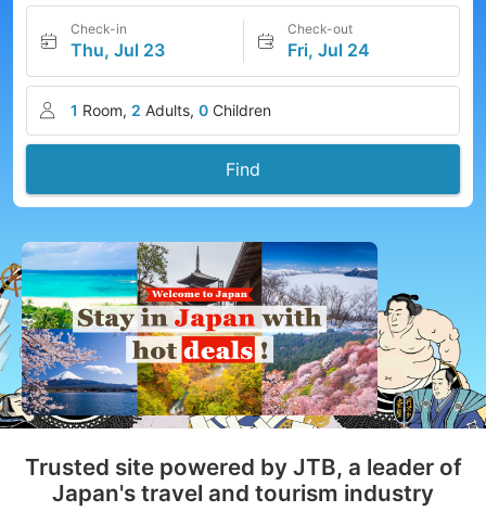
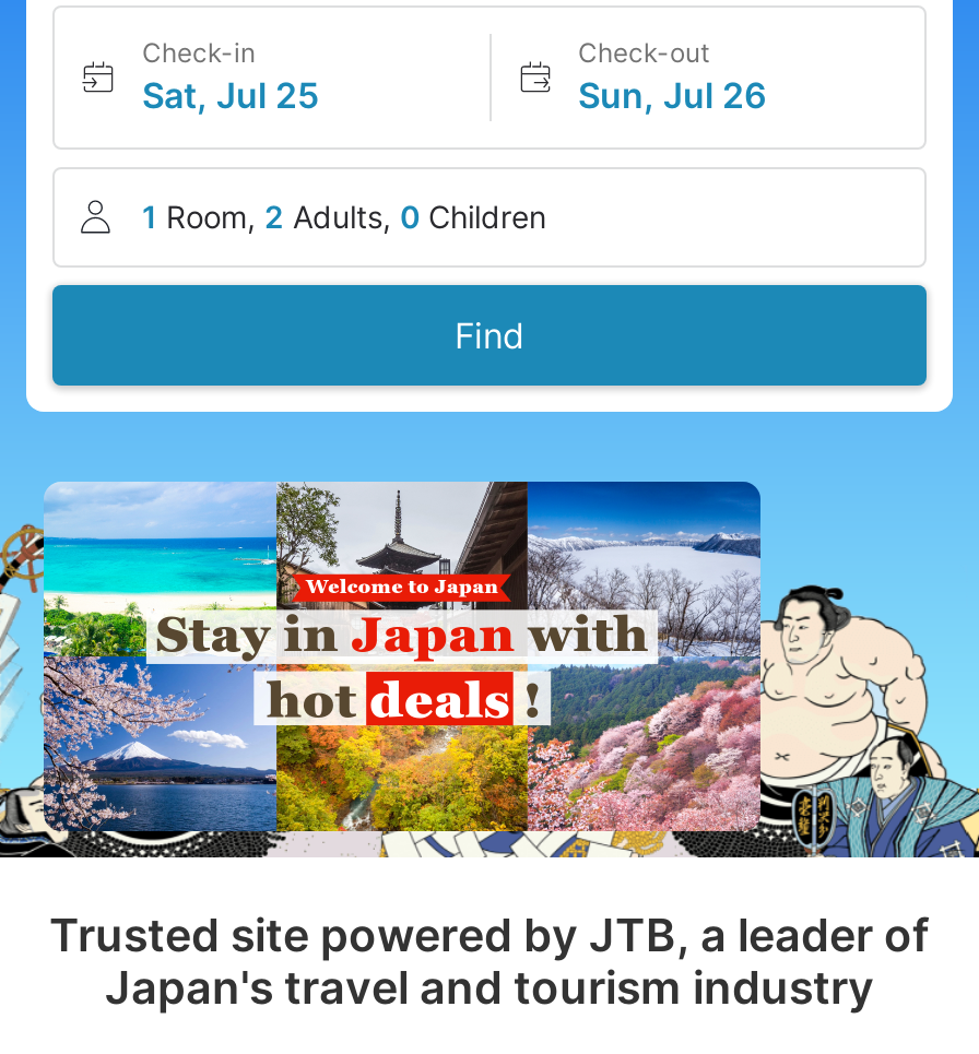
- Thu, Jul 23
+ Sat, Jul 25

- Fri, Jul 24
+ Sun, Jul 26
